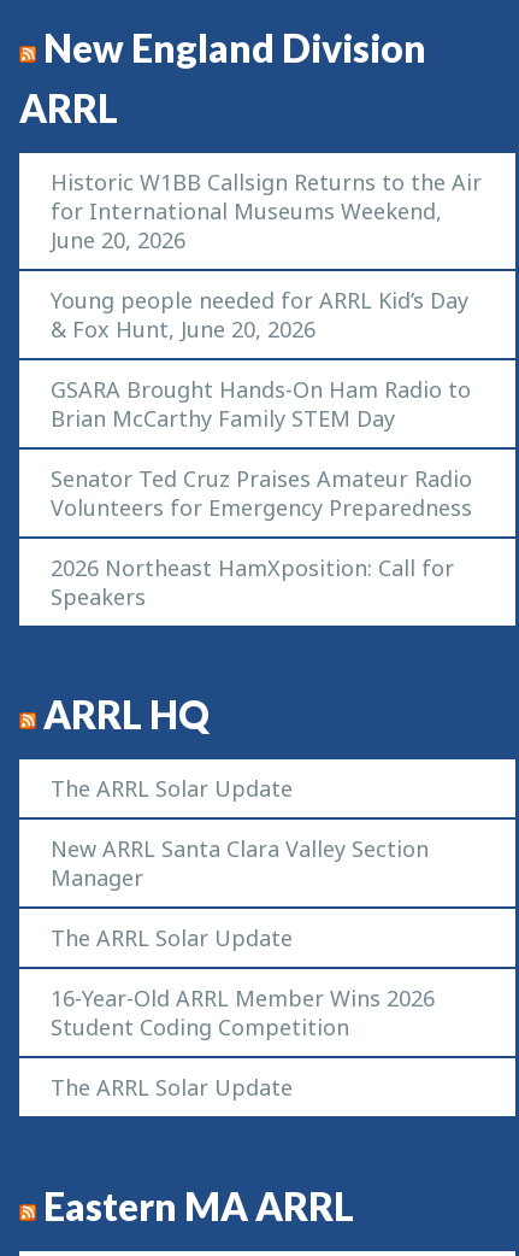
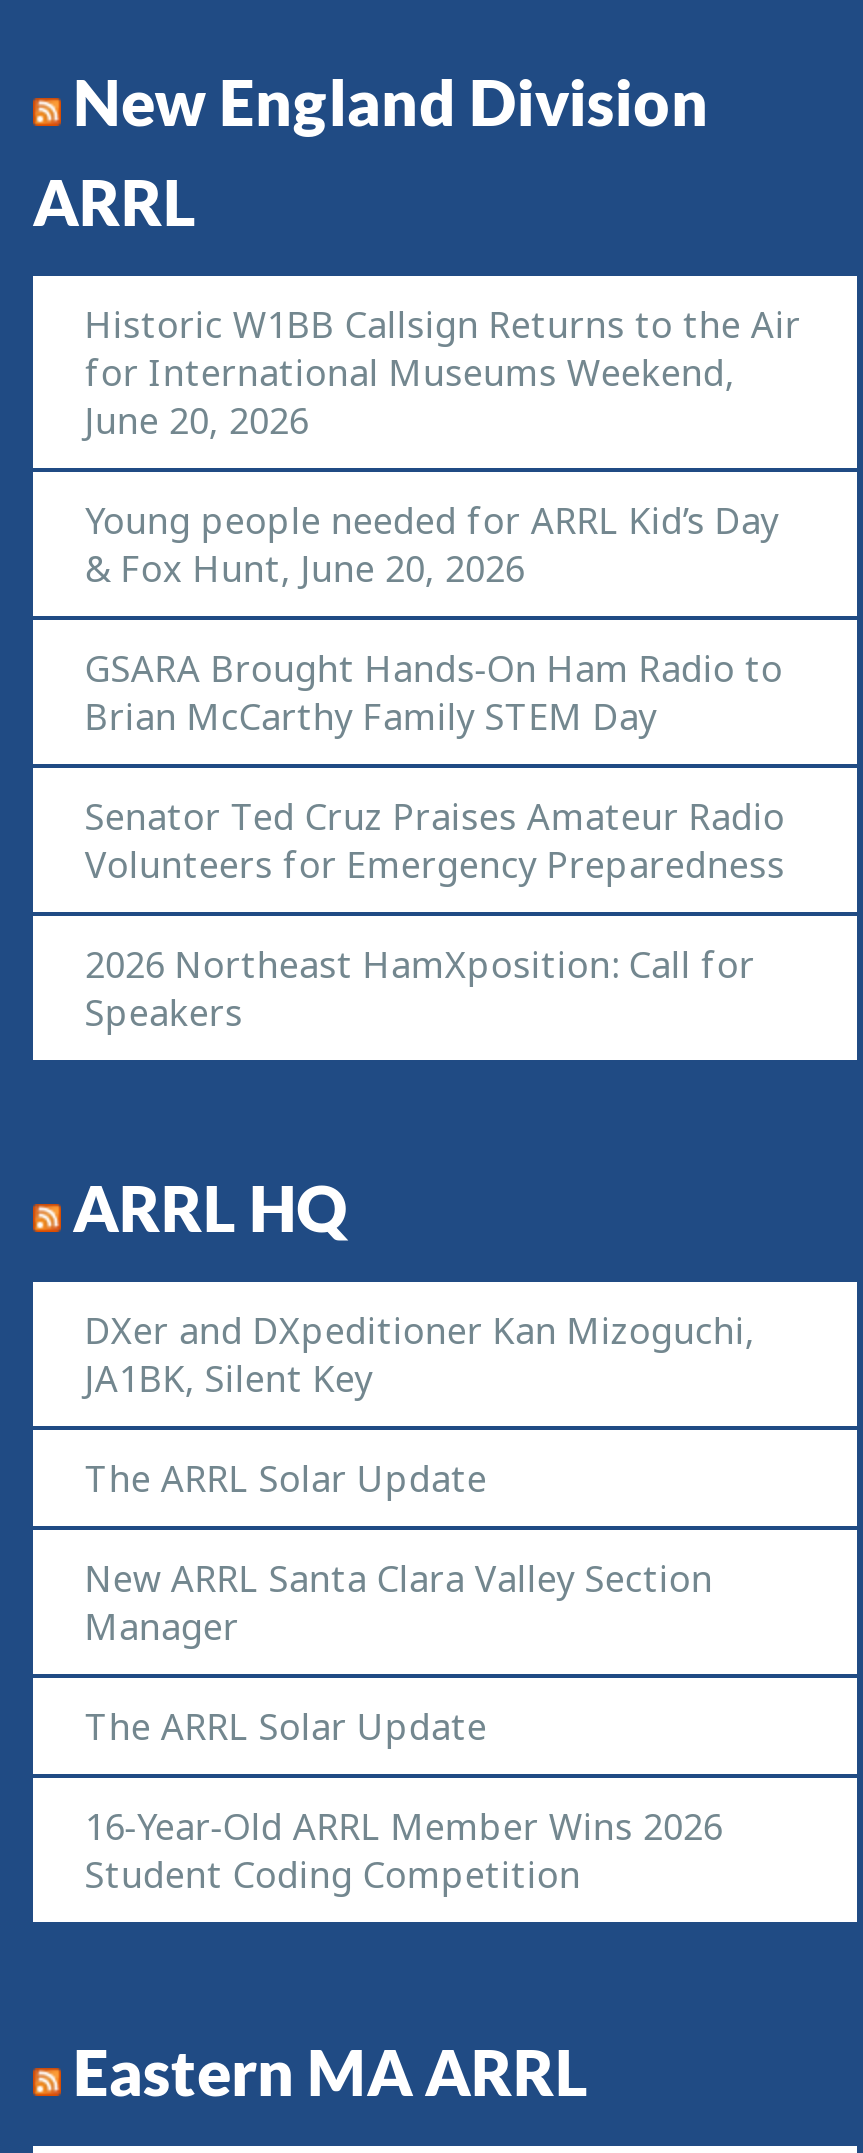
+ DXer and DXpeditioner Kan Mizoguchi,
+ JA1BK, Silent Key

moved down: The ARRL Solar Update | New ARRL Santa Clara Valley Section | Manager | The ARRL Solar Update | 16-Year-Old ARRL Member Wins 2026 | Student Coding Competition

- The ARRL Solar Update
